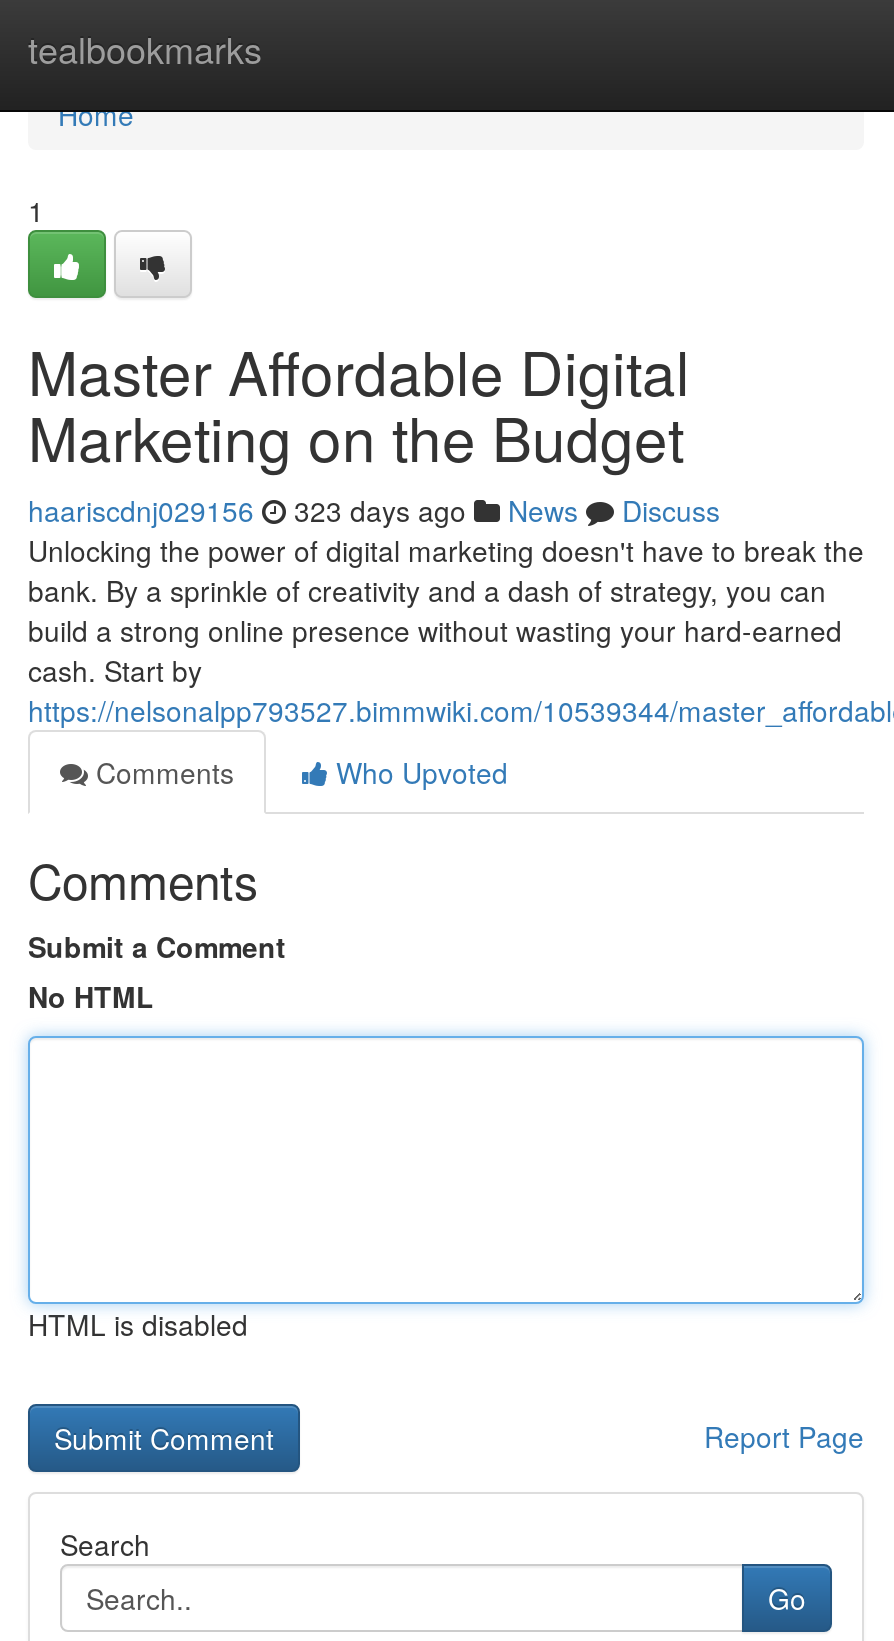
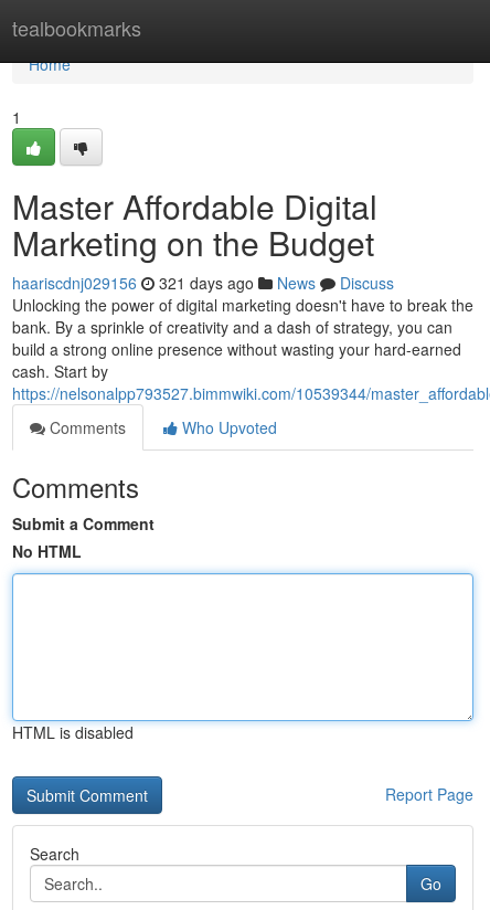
- haariscdnj029156 323 days ago News Discuss
+ haariscdnj029156 321 days ago News Discuss
